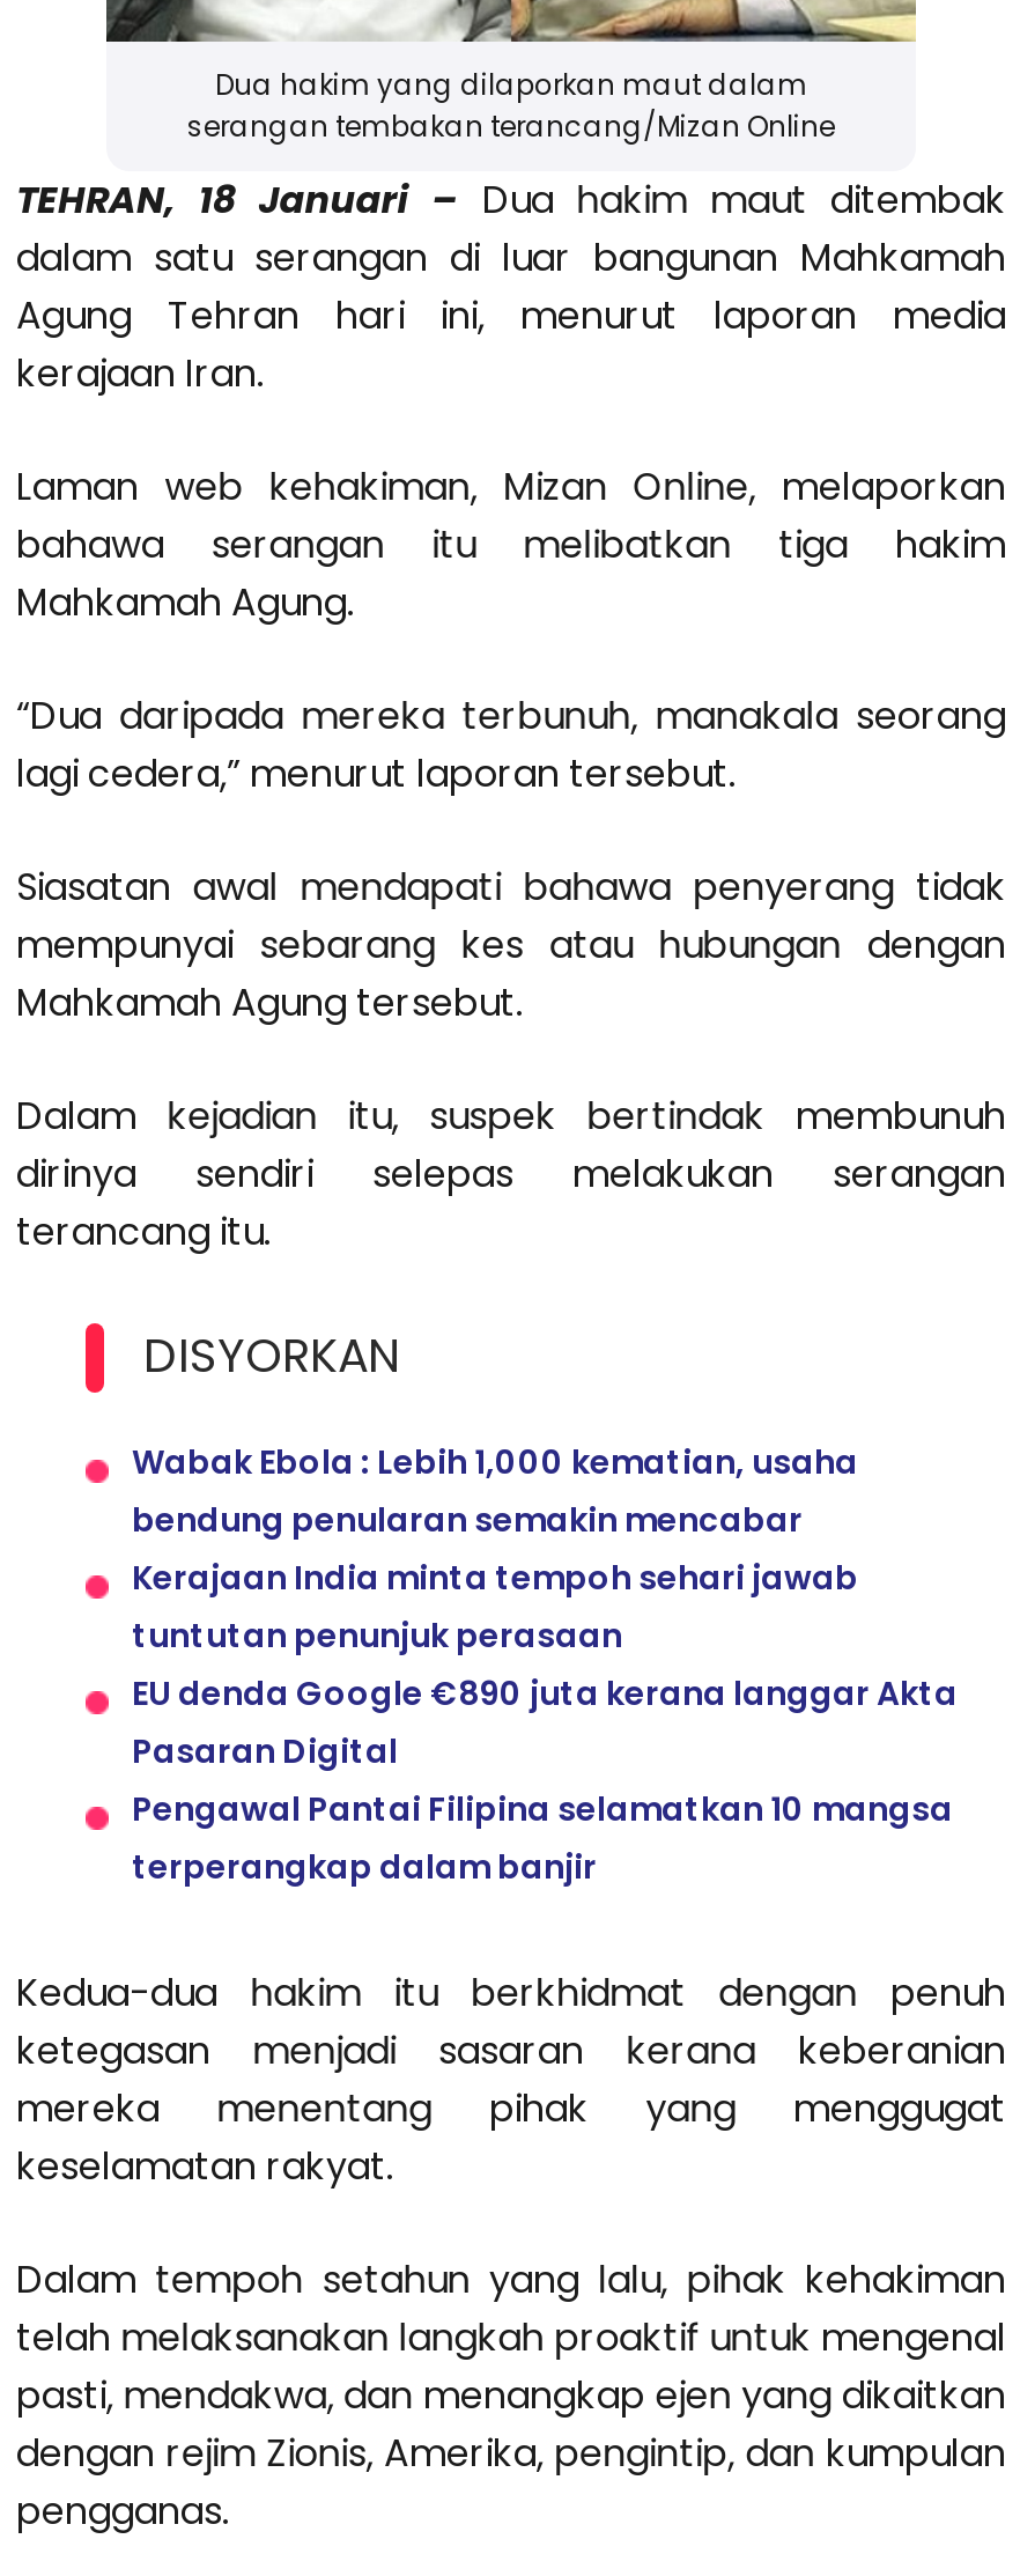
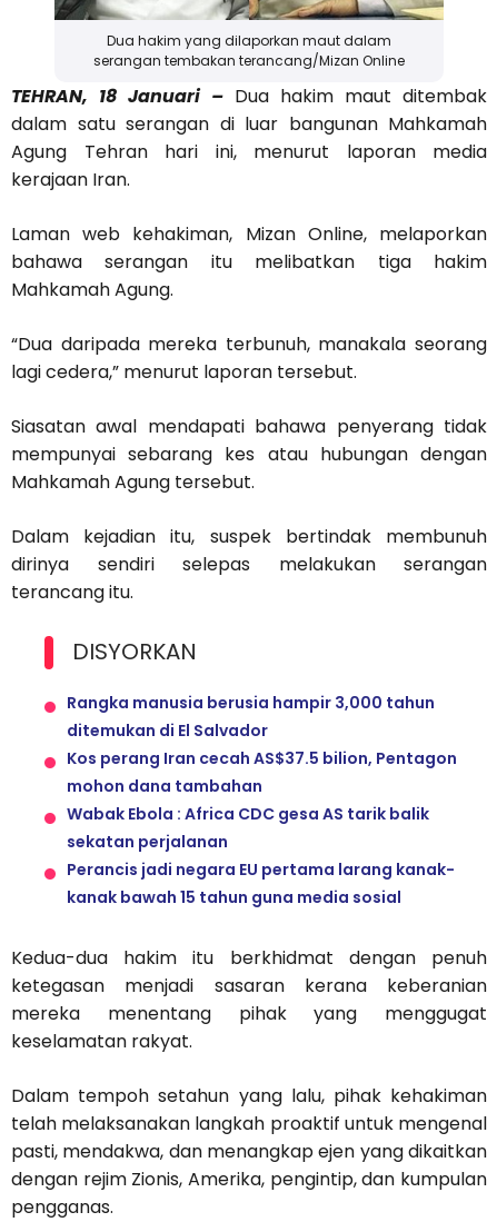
- Wabak Ebola : Lebih 1,000 kematian, usaha
- bendung penularan semakin mencabar
- Kerajaan India minta tempoh sehari jawab
- tuntutan penunjuk perasaan
- EU denda Google €890 juta kerana langgar Akta
- Pasaran Digital
- Pengawal Pantai Filipina selamatkan 10 mangsa
- terperangkap dalam banjir
+ Rangka manusia berusia hampir 3,000 tahun
+ ditemukan di El Salvador
+ Kos perang Iran cecah AS$37.5 bilion, Pentagon
+ mohon dana tambahan
+ Wabak Ebola : Africa CDC gesa AS tarik balik
+ sekatan perjalanan
+ Perancis jadi negara EU pertama larang kanak-
+ kanak bawah 15 tahun guna media sosial
